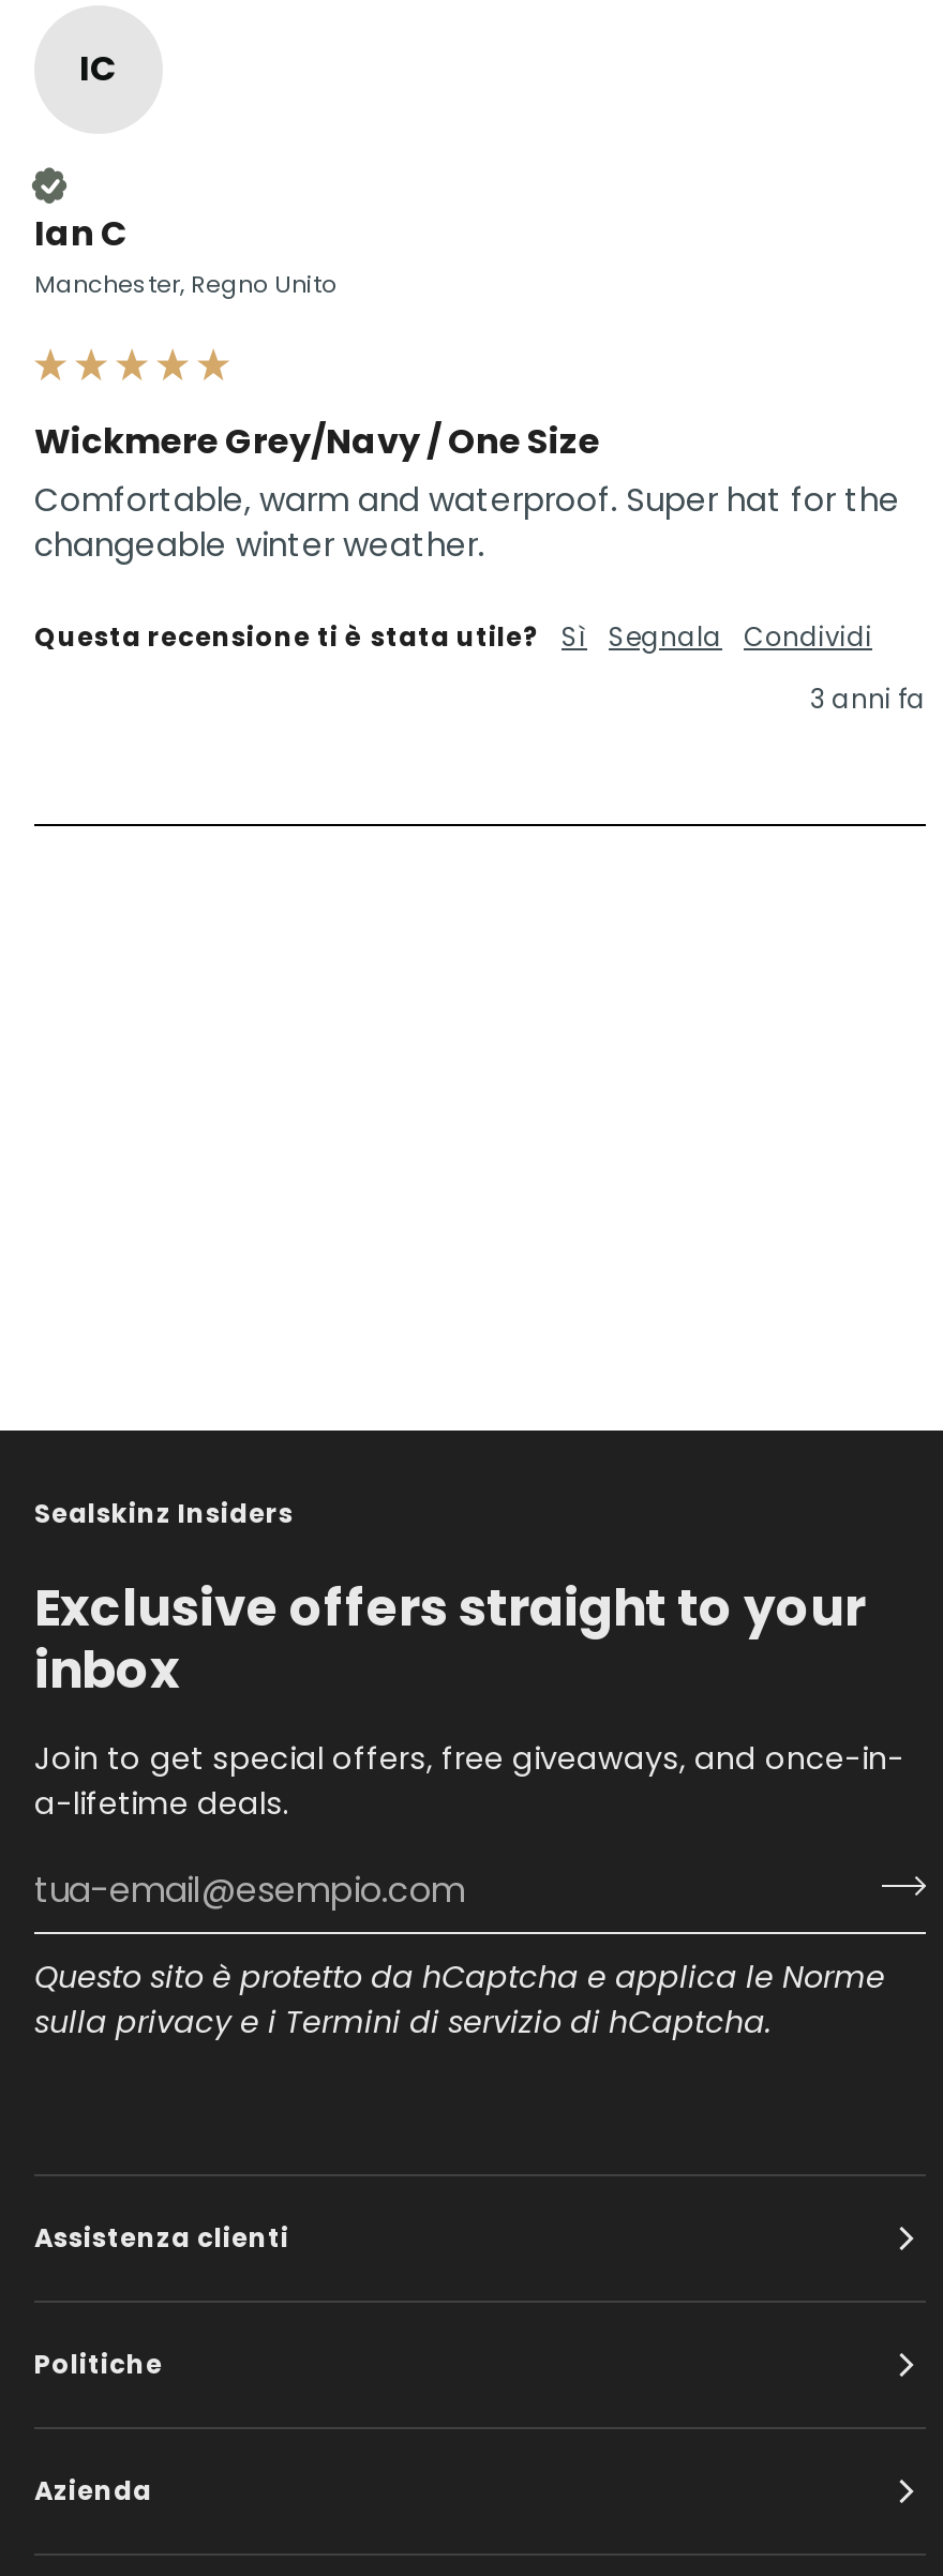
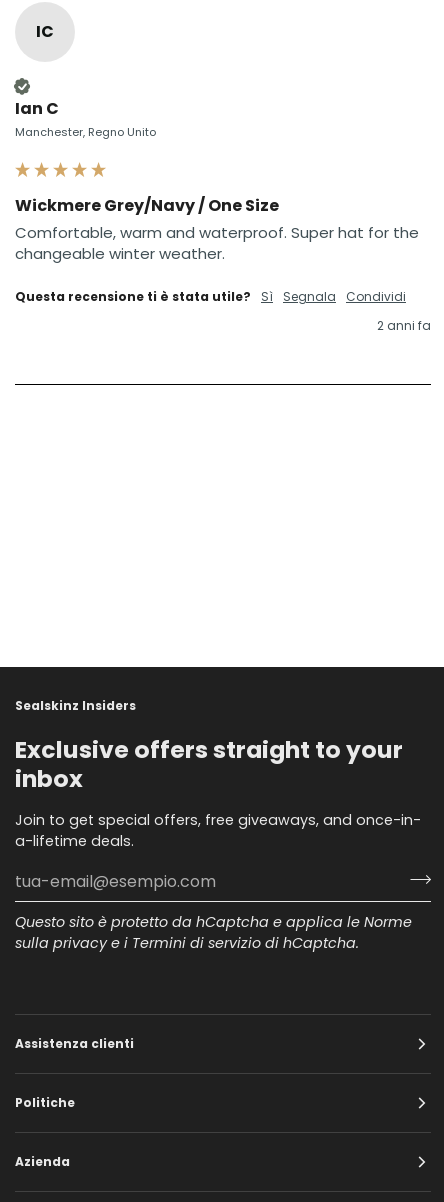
- 3 anni fa
+ 2 anni fa
